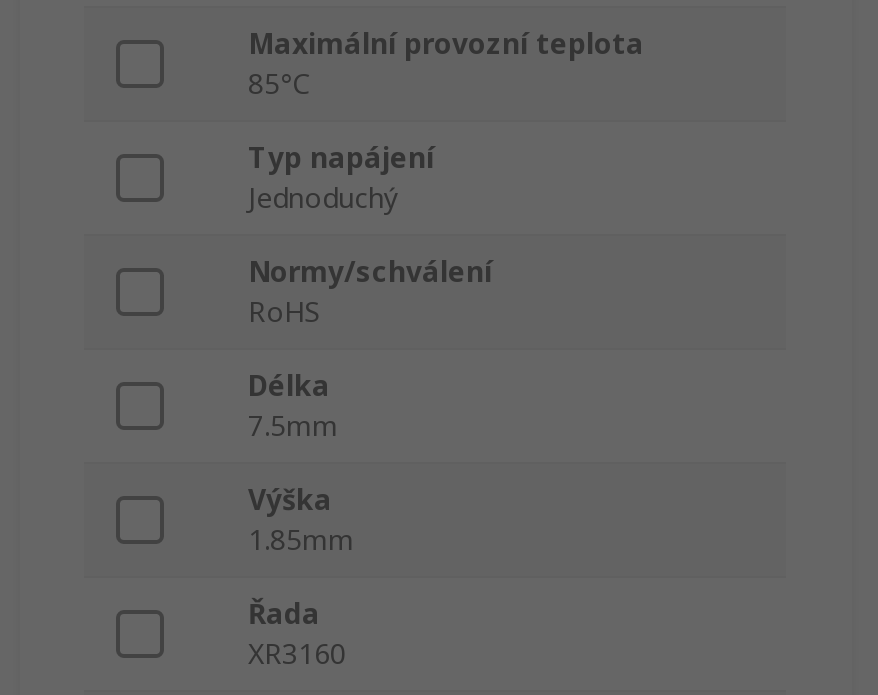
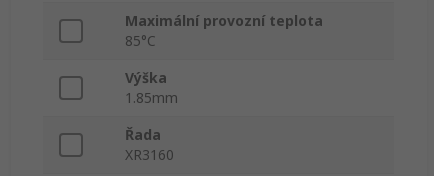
- Typ napájení
- Jednoduchý
- Normy/schválení
- RoHS
- Délka
- 7.5mm
